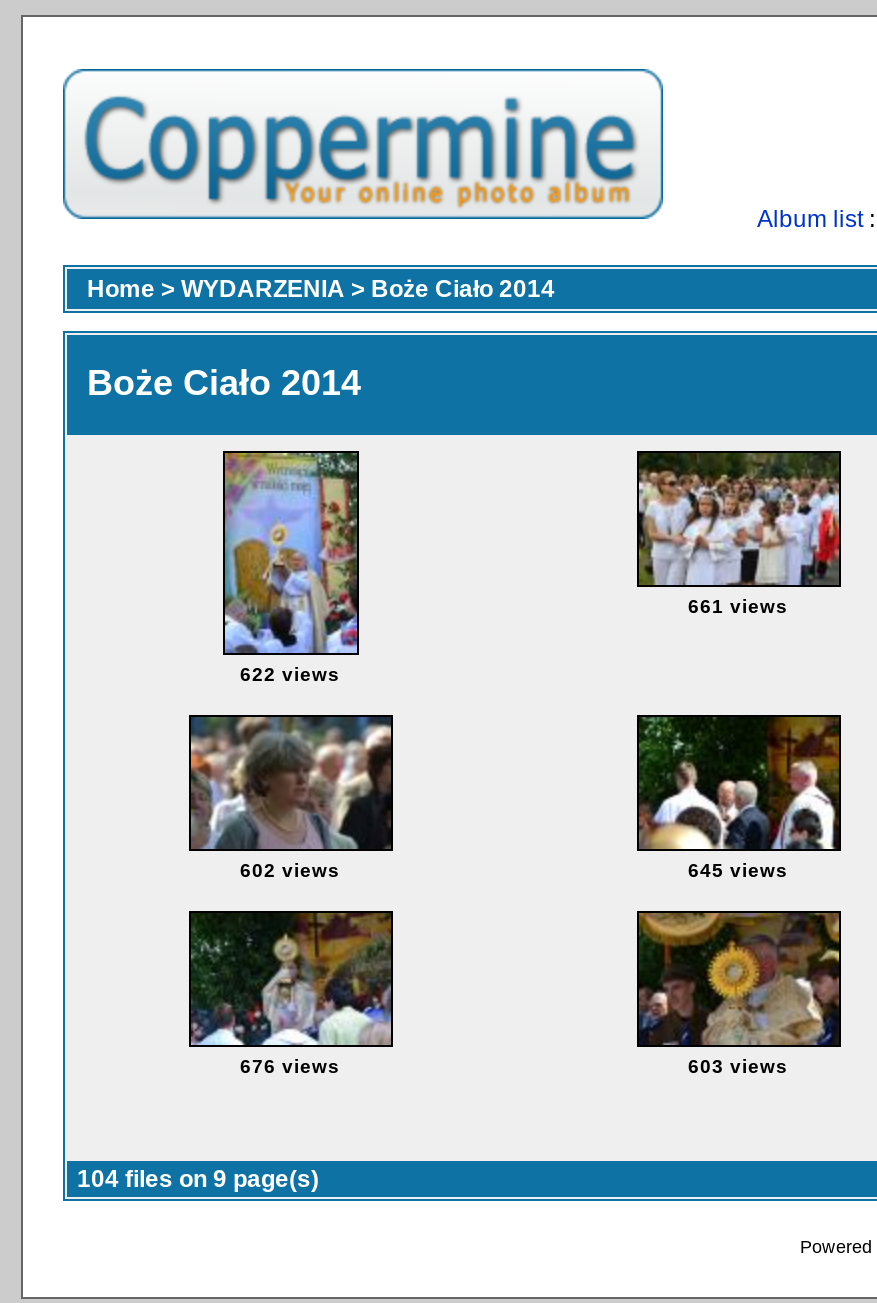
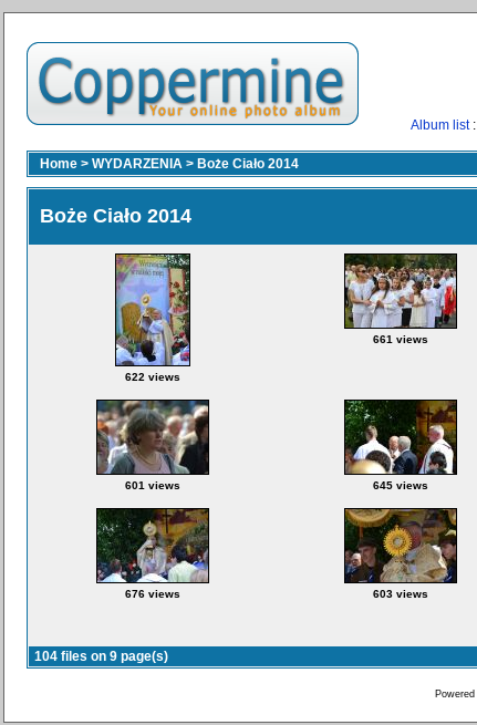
- 602 views
+ 601 views
